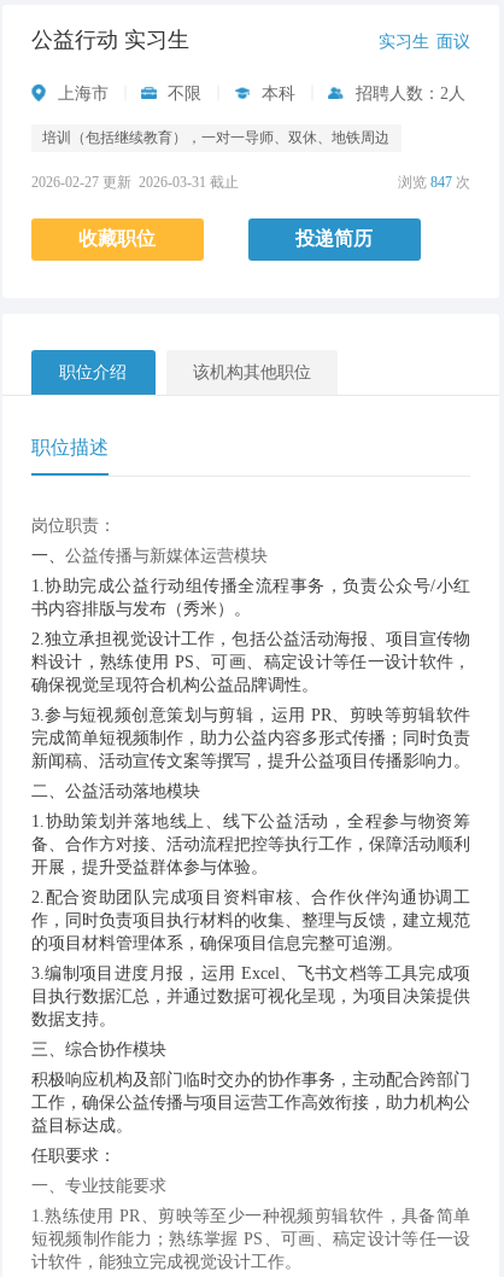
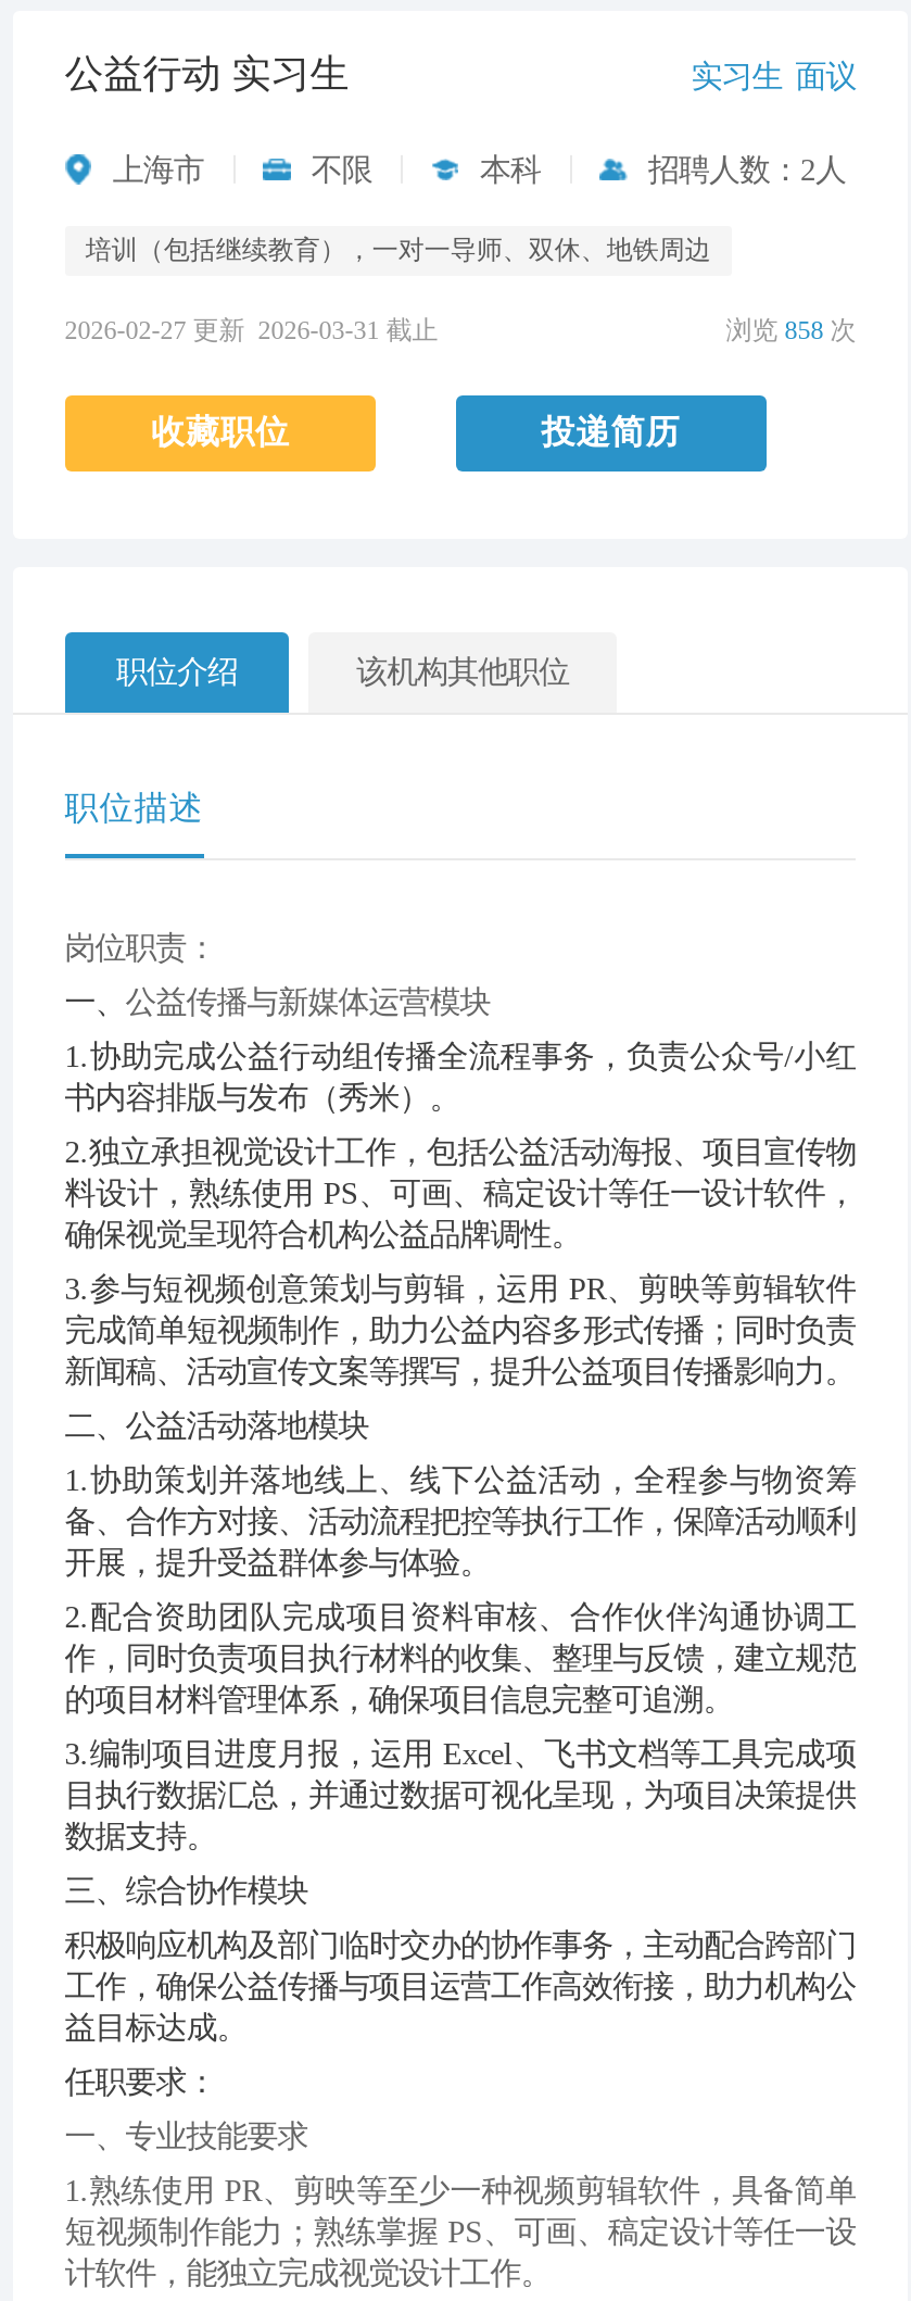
- 浏览847次
+ 浏览858次
